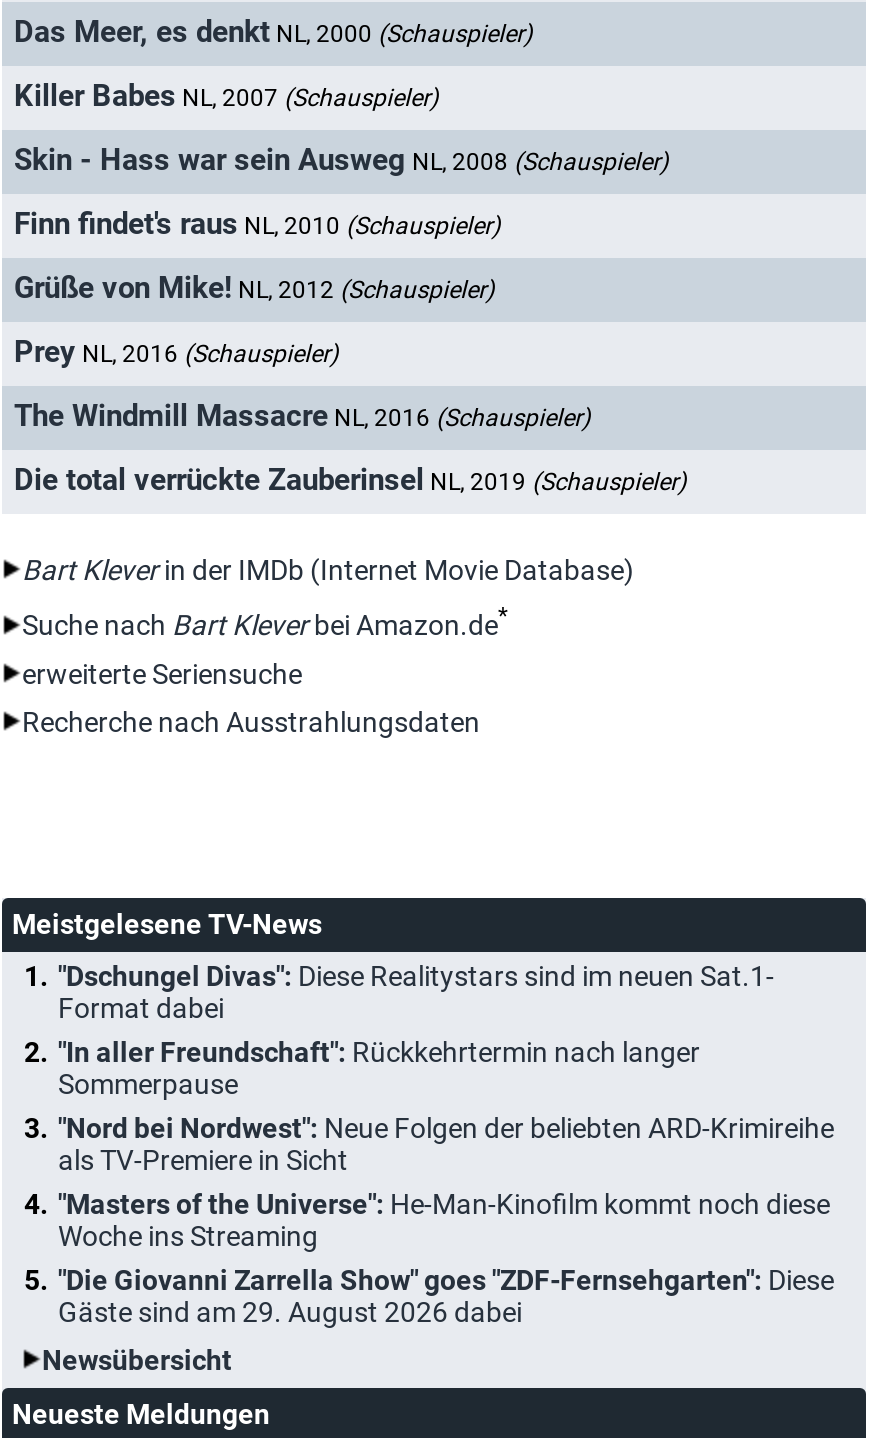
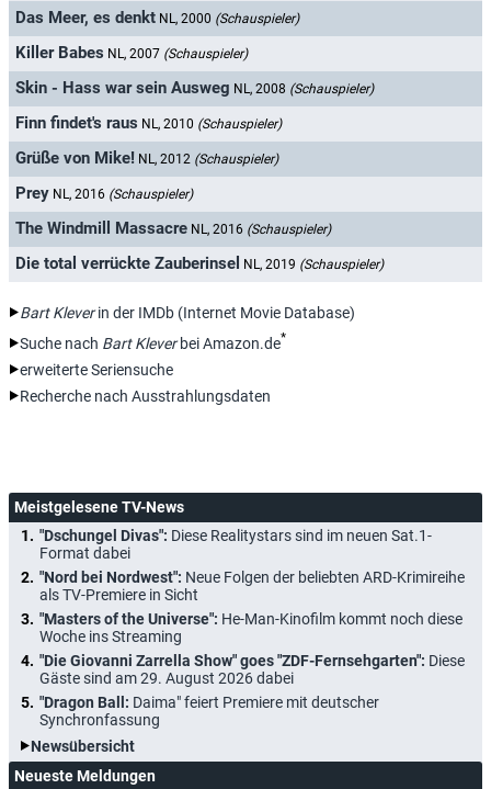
- "In aller Freundschaft": Rückkehrtermin nach langer
- Sommerpause

moved up: "Nord bei Nordwest": Neue Folgen der beliebten ARD-Krimireihe | als TV-Premiere in Sicht | "Masters of the Universe": He-Man-Kinofilm kommt noch diese | Woche ins Streaming | "Die Giovanni Zarrella Show" goes "ZDF-Fernsehgarten": Diese | Gäste sind am 29. August 2026 dabei

+ "Dragon Ball: Daima" feiert Premiere mit deutscher
+ Synchronfassung
